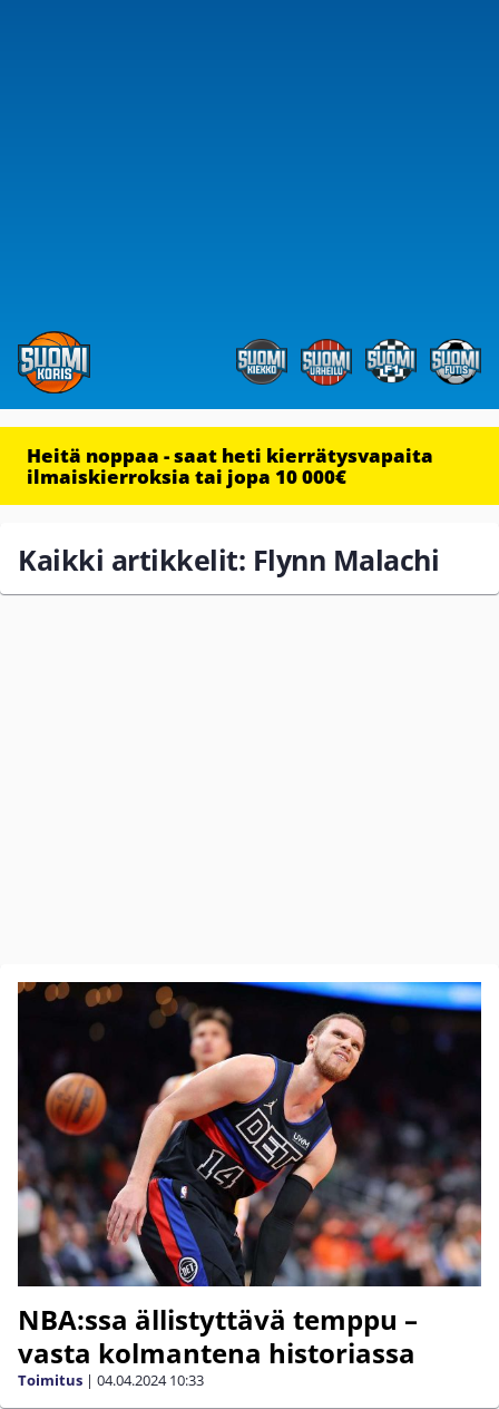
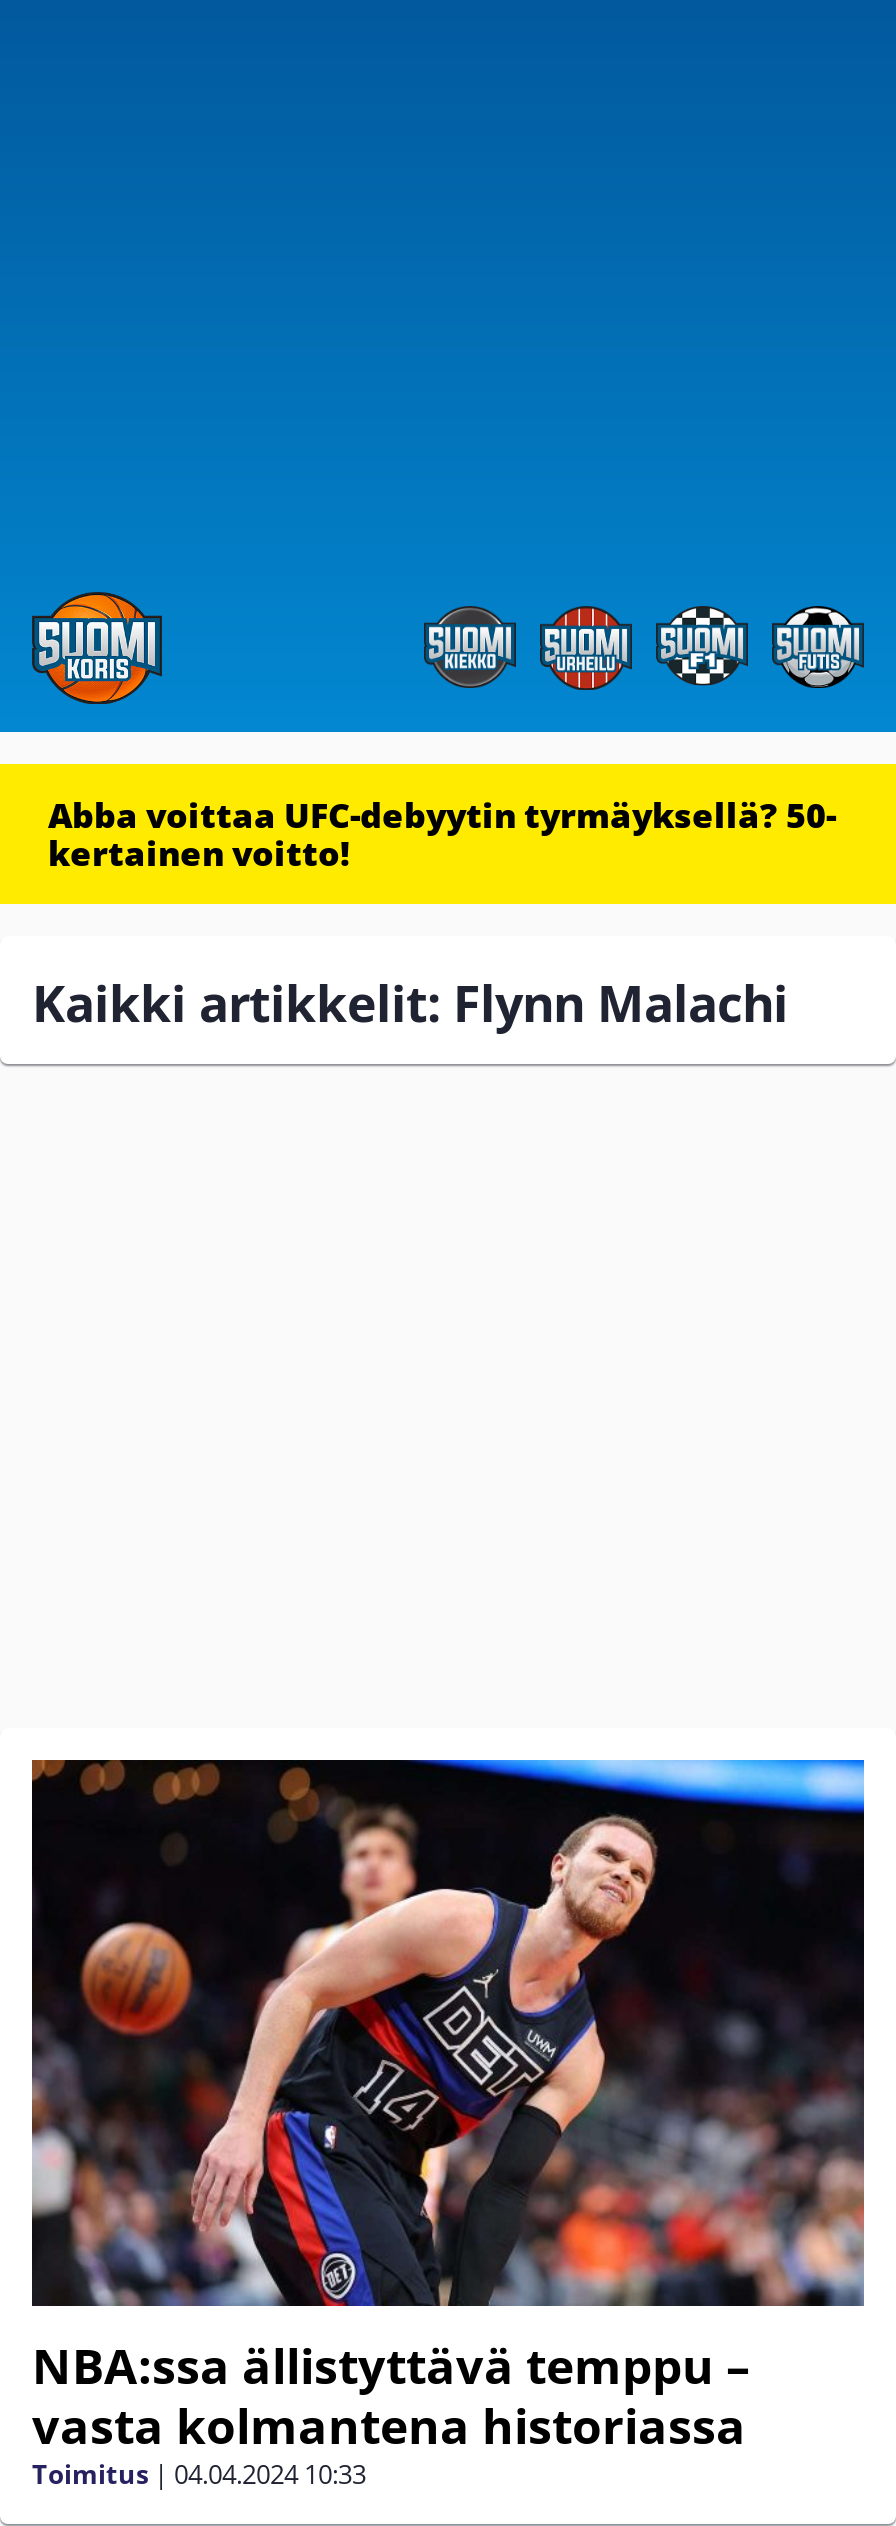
- Heitä noppaa - saat heti kierrätysvapaita
- ilmaiskierroksia tai jopa 10 000€
+ Abba voittaa UFC-debyytin tyrmäyksellä? 50-
+ kertainen voitto!
